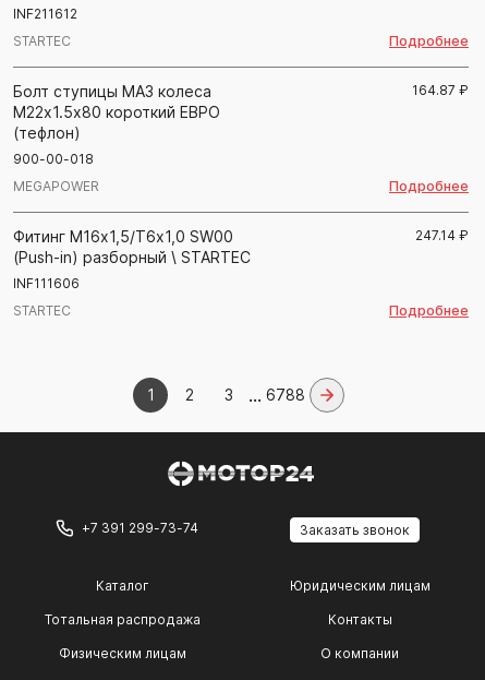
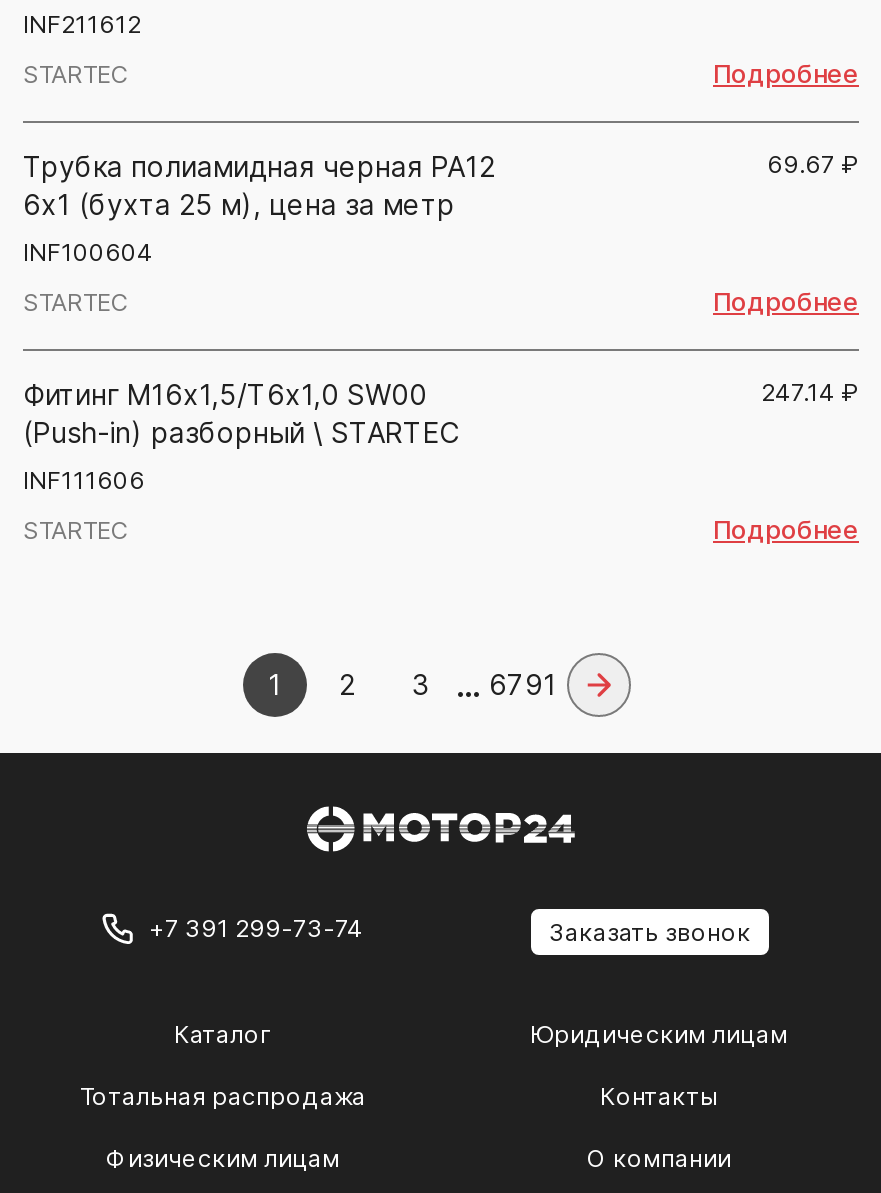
- Болт ступицы МАЗ колеса
- М22х1.5х80 короткий ЕВРО
- (тефлон)
+ Трубка полиамидная черная PA12
+ 6х1 (бухта 25 м), цена за метр

- 164.87 ₽
+ 69.67 ₽

- 900-00-018
+ INF100604

- MEGAPOWER
+ STARTEC

- 1 2 3 ... 6788
+ 1 2 3 ... 6791
